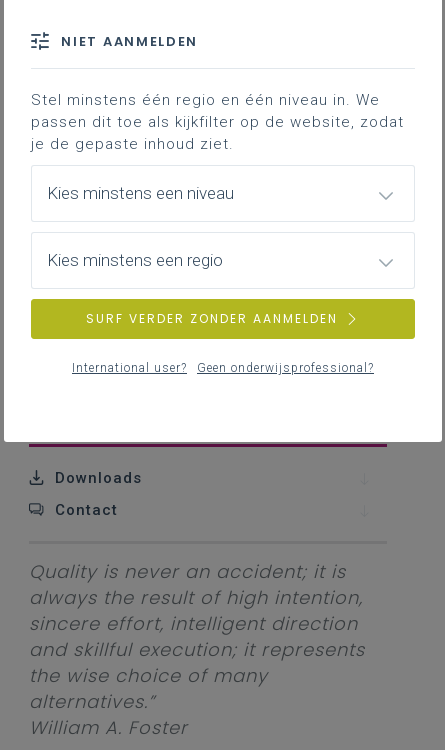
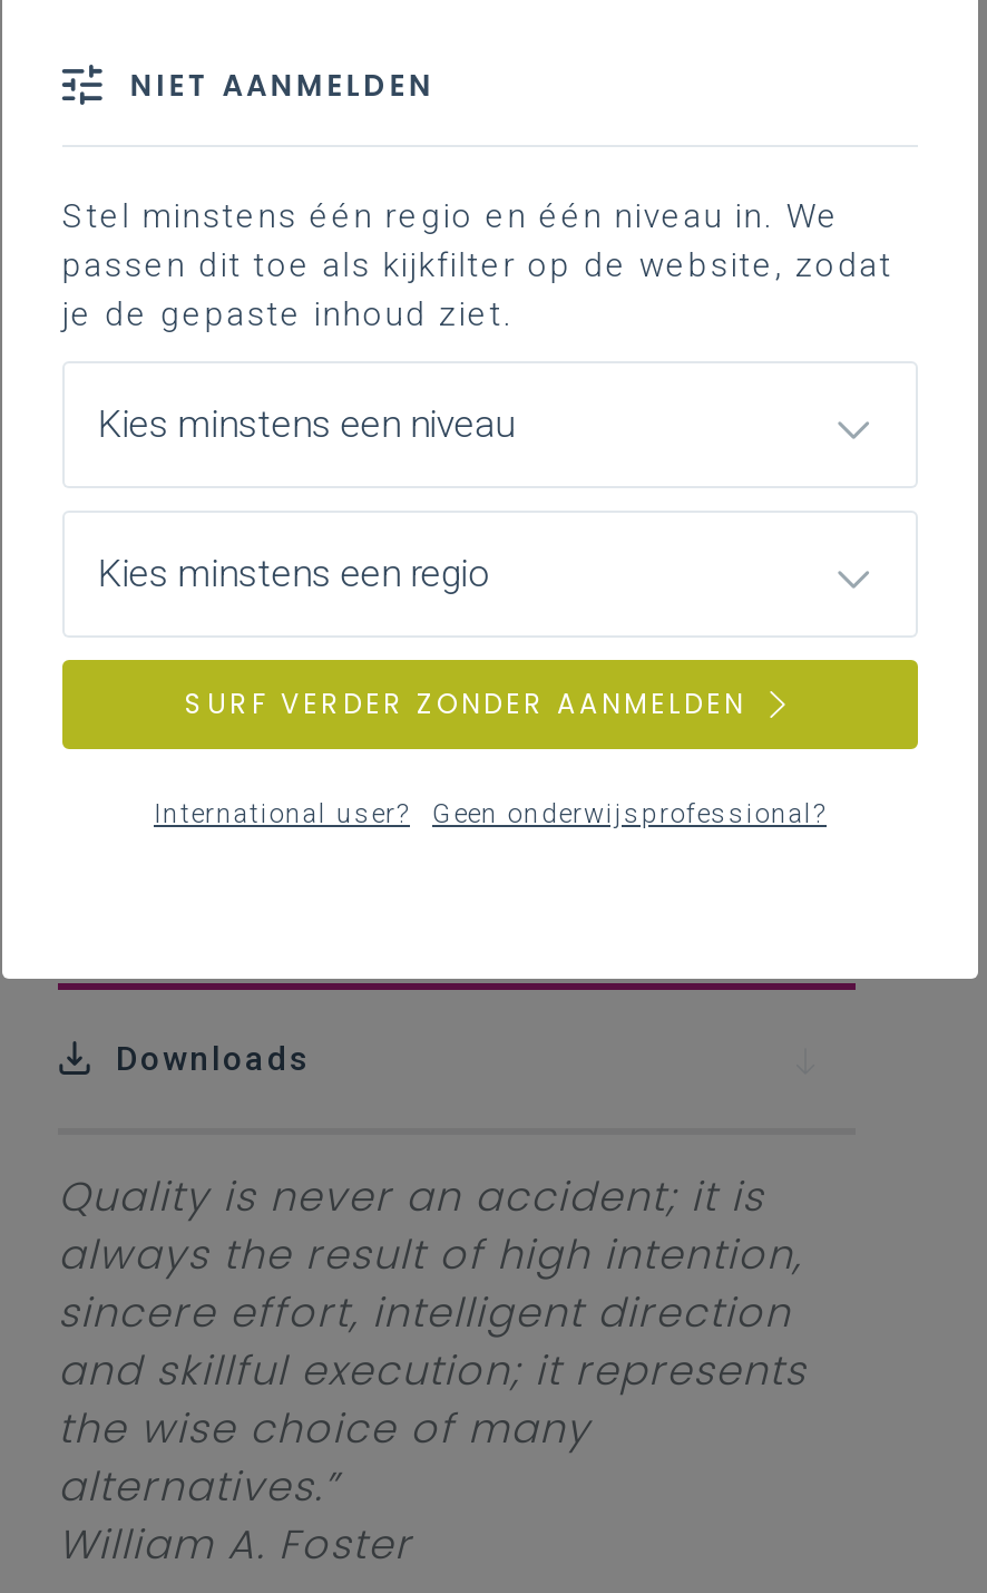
- Contact
